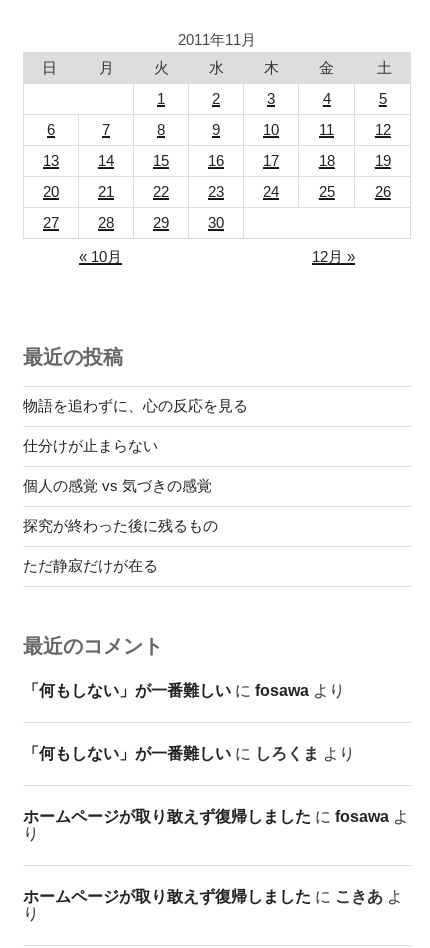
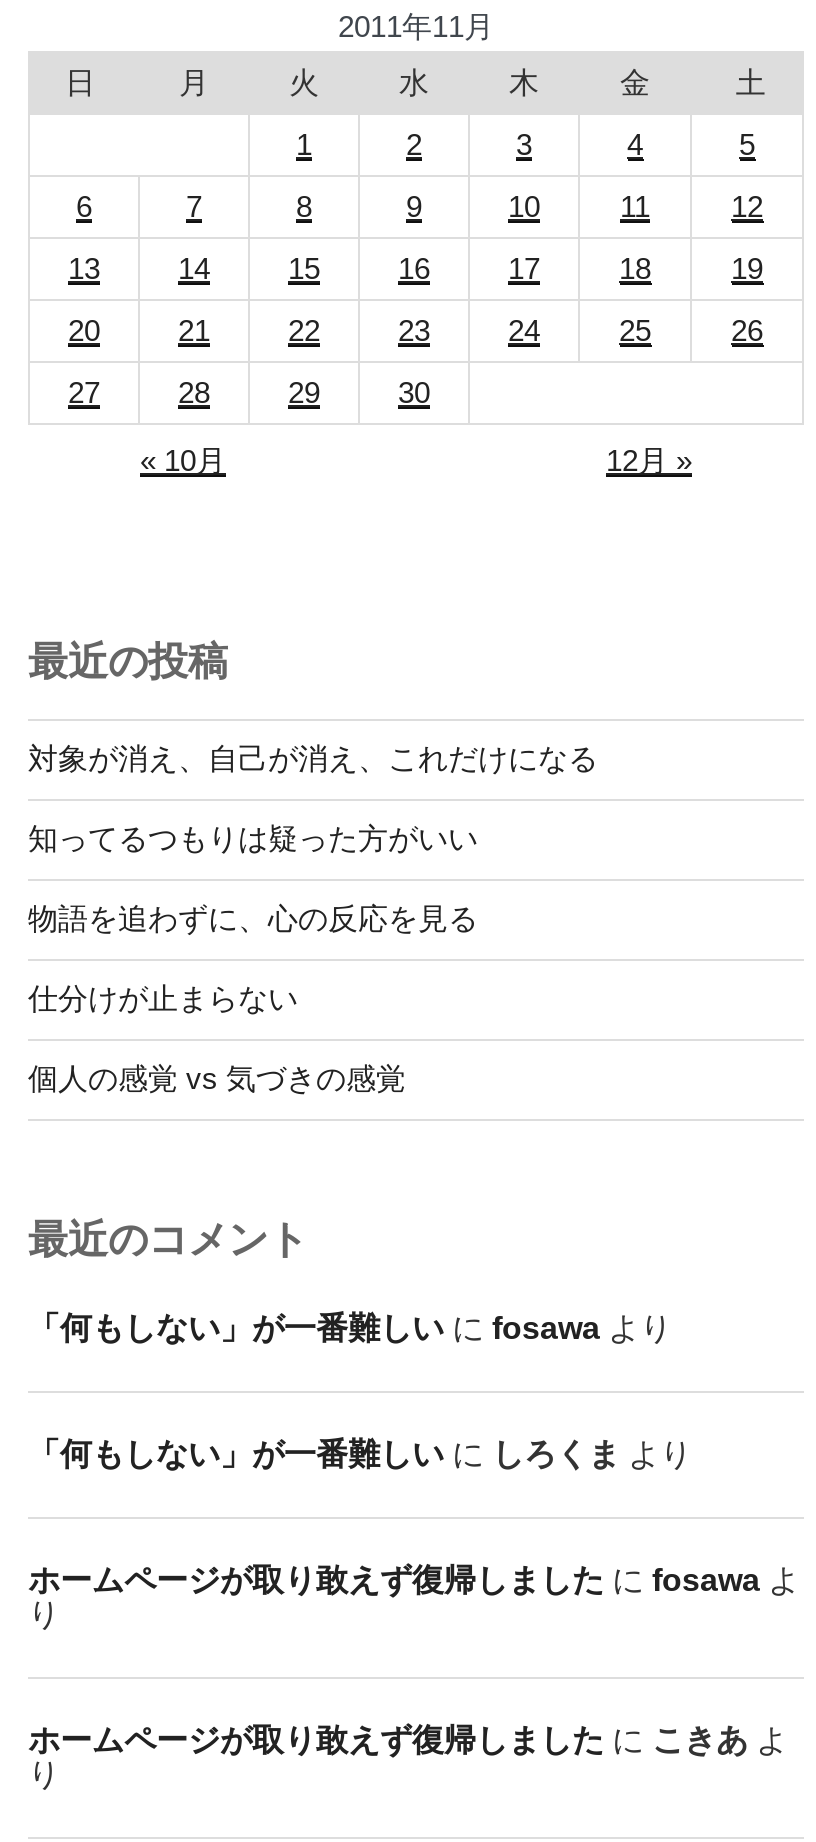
+ 対象が消え、自己が消え、これだけになる
+ 知ってるつもりは疑った方がいい

moved down: 物語を追わずに、心の反応を見る | 仕分けが止まらない | 個人の感覚 vs 気づきの感覚

- 探究が終わった後に残るもの
- ただ静寂だけが在る
